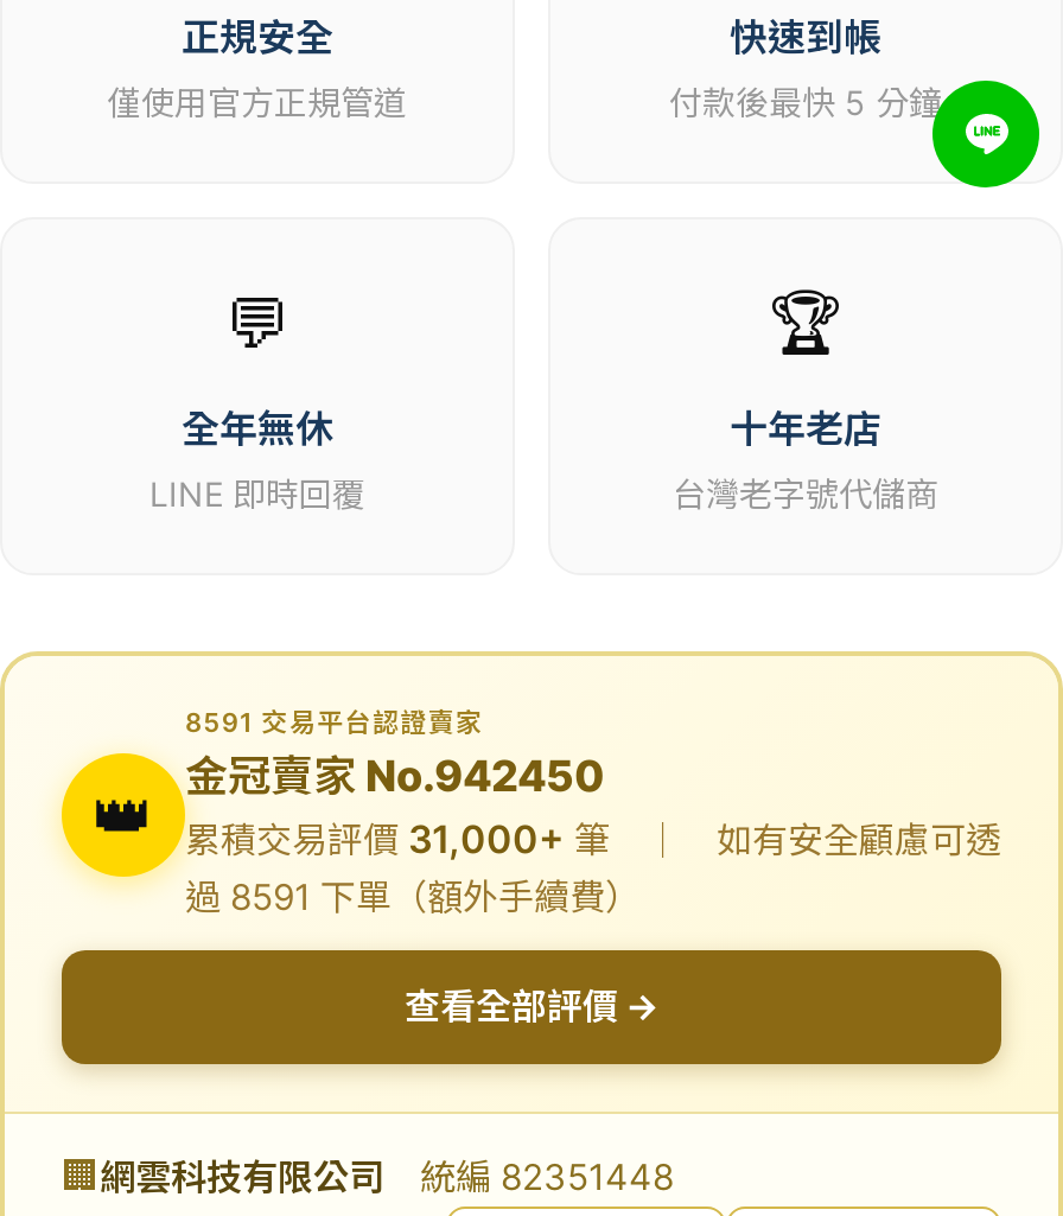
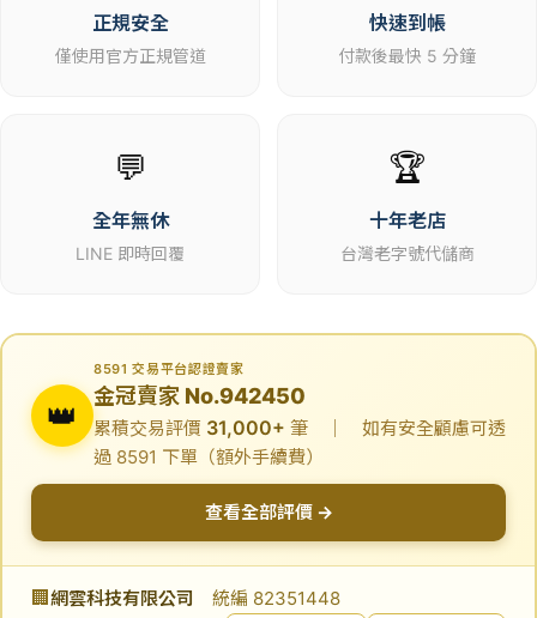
- [image]
